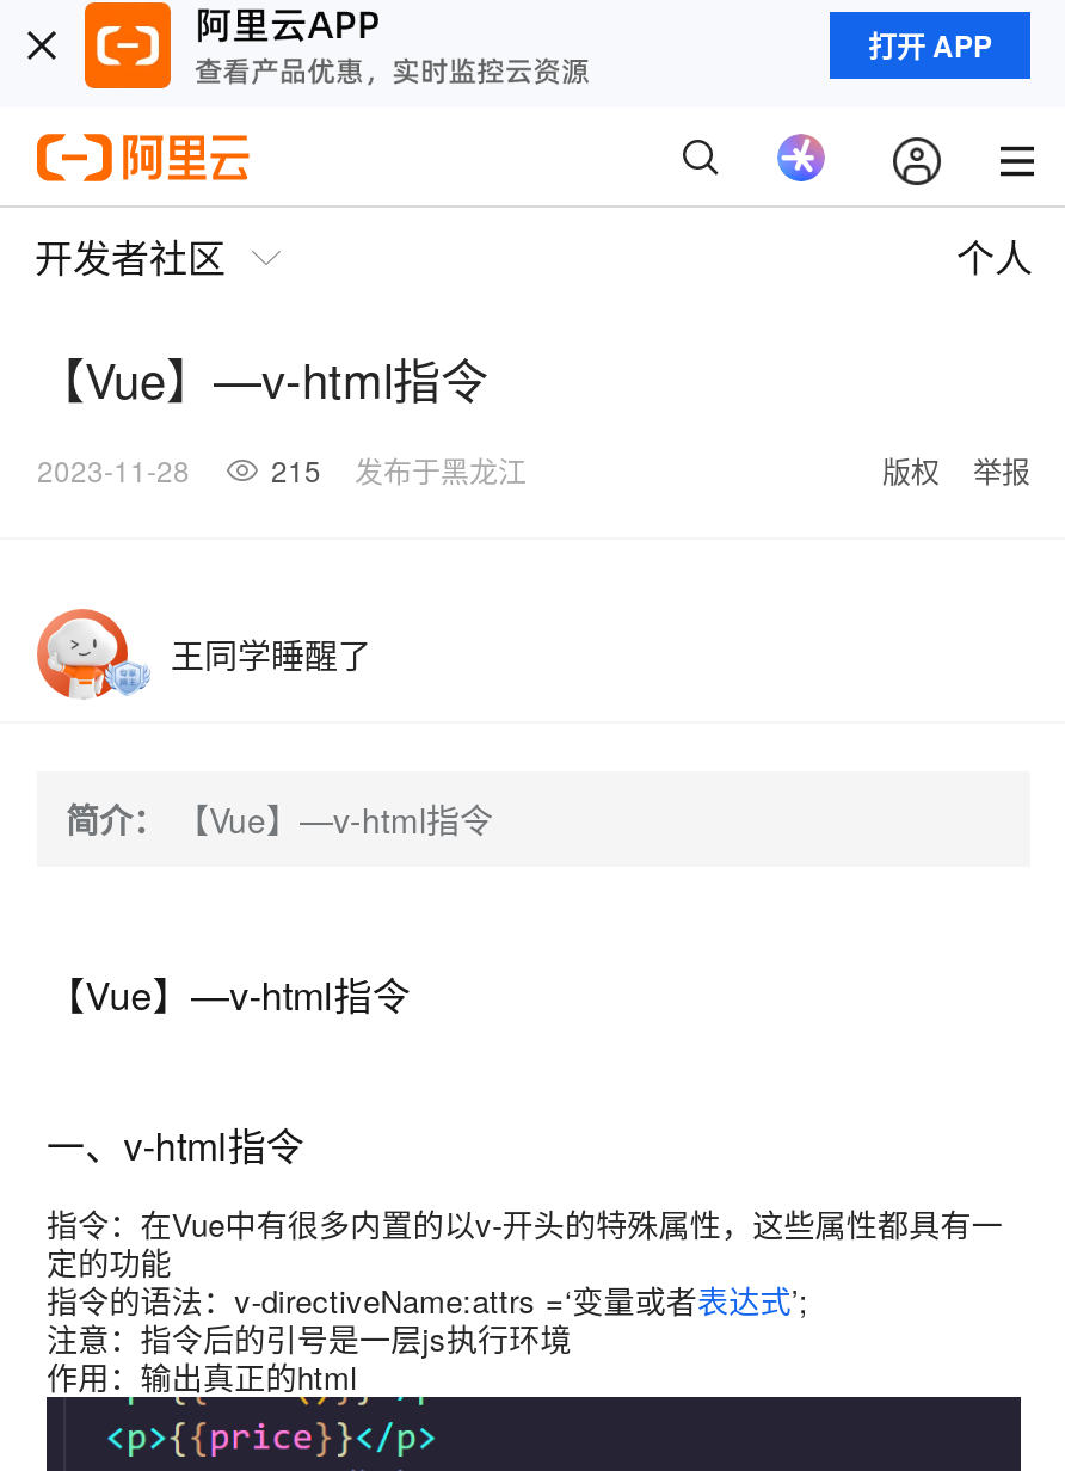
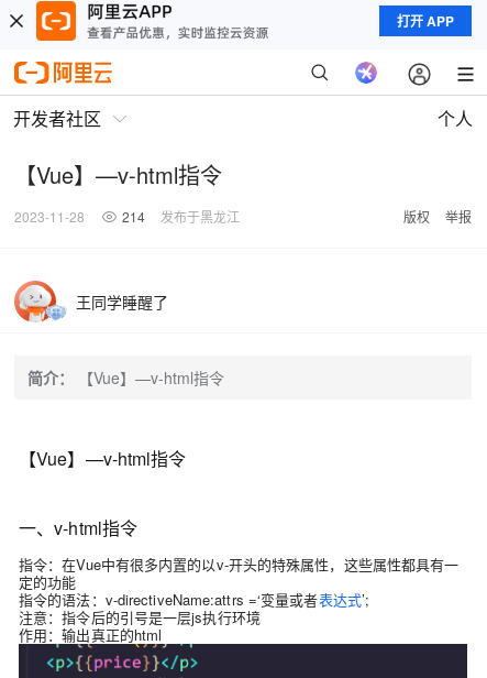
- 2023-11-28 215 发布于黑龙江
+ 2023-11-28 214 发布于黑龙江
